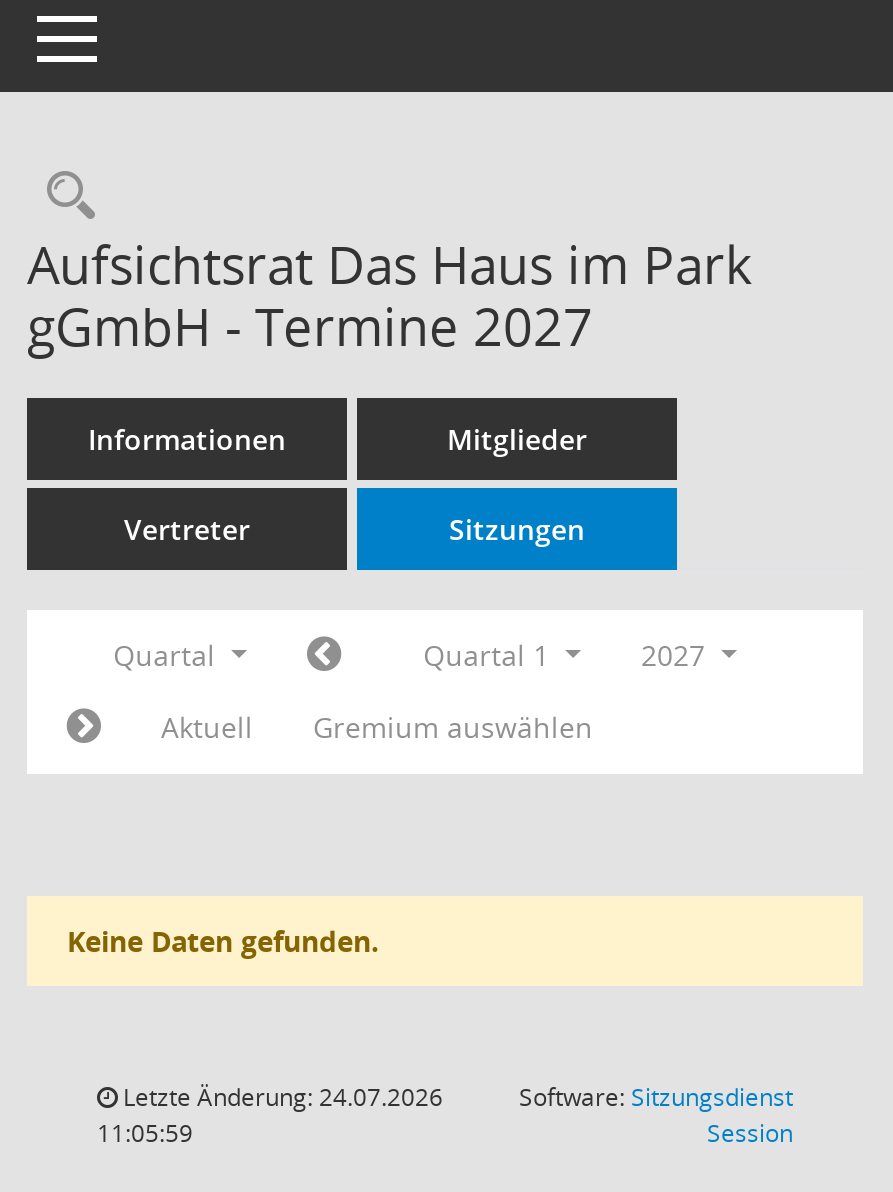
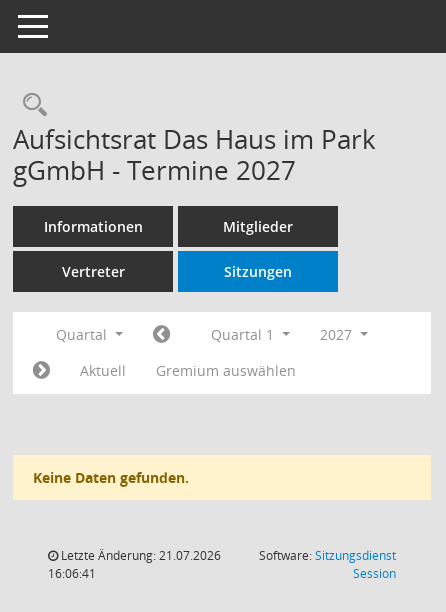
- Letzte Änderung: 24.07.2026
+ Letzte Änderung: 21.07.2026

- 11:05:59
+ 16:06:41
